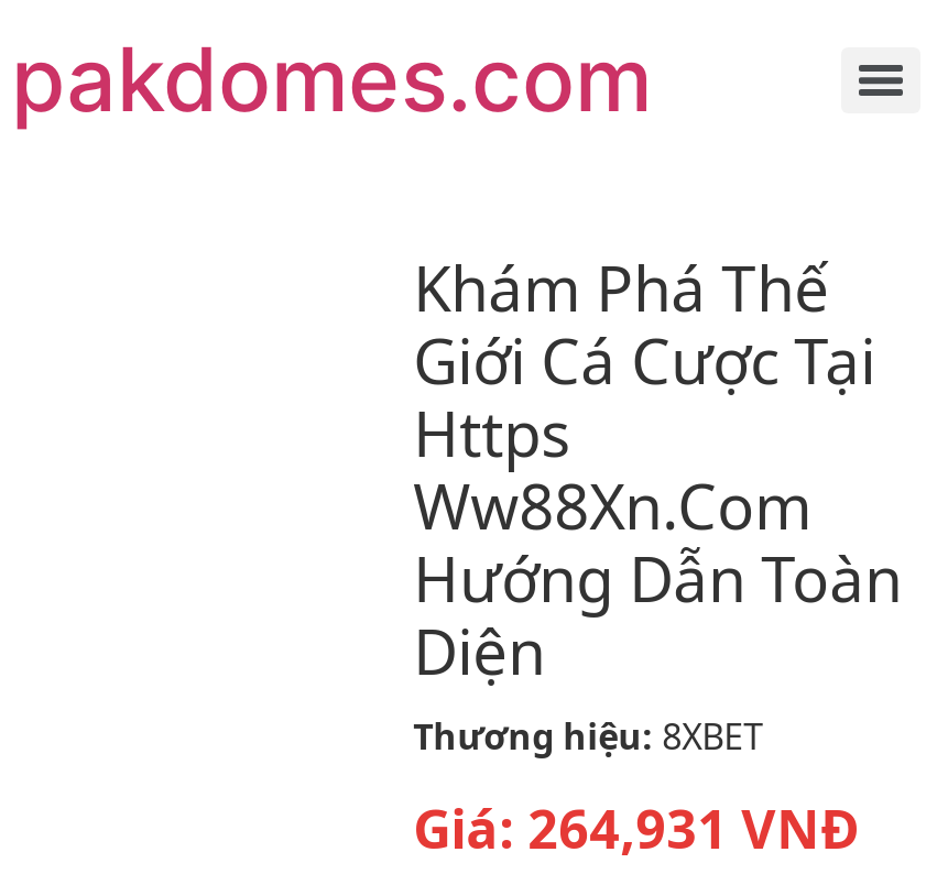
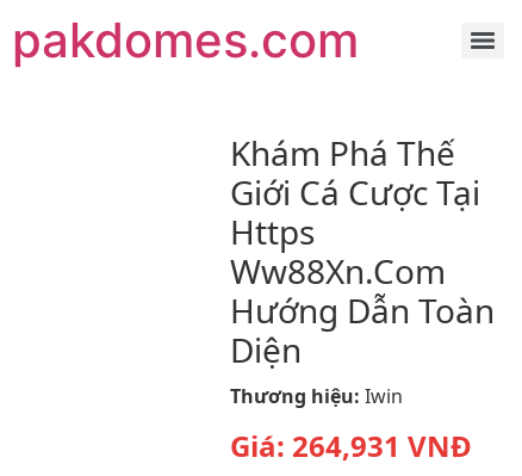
- Thương hiệu: 8XBET
+ Thương hiệu: Iwin
